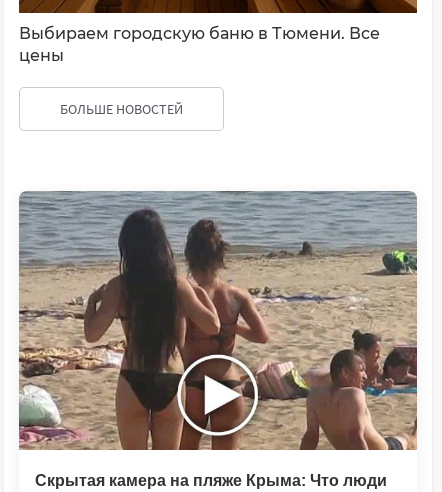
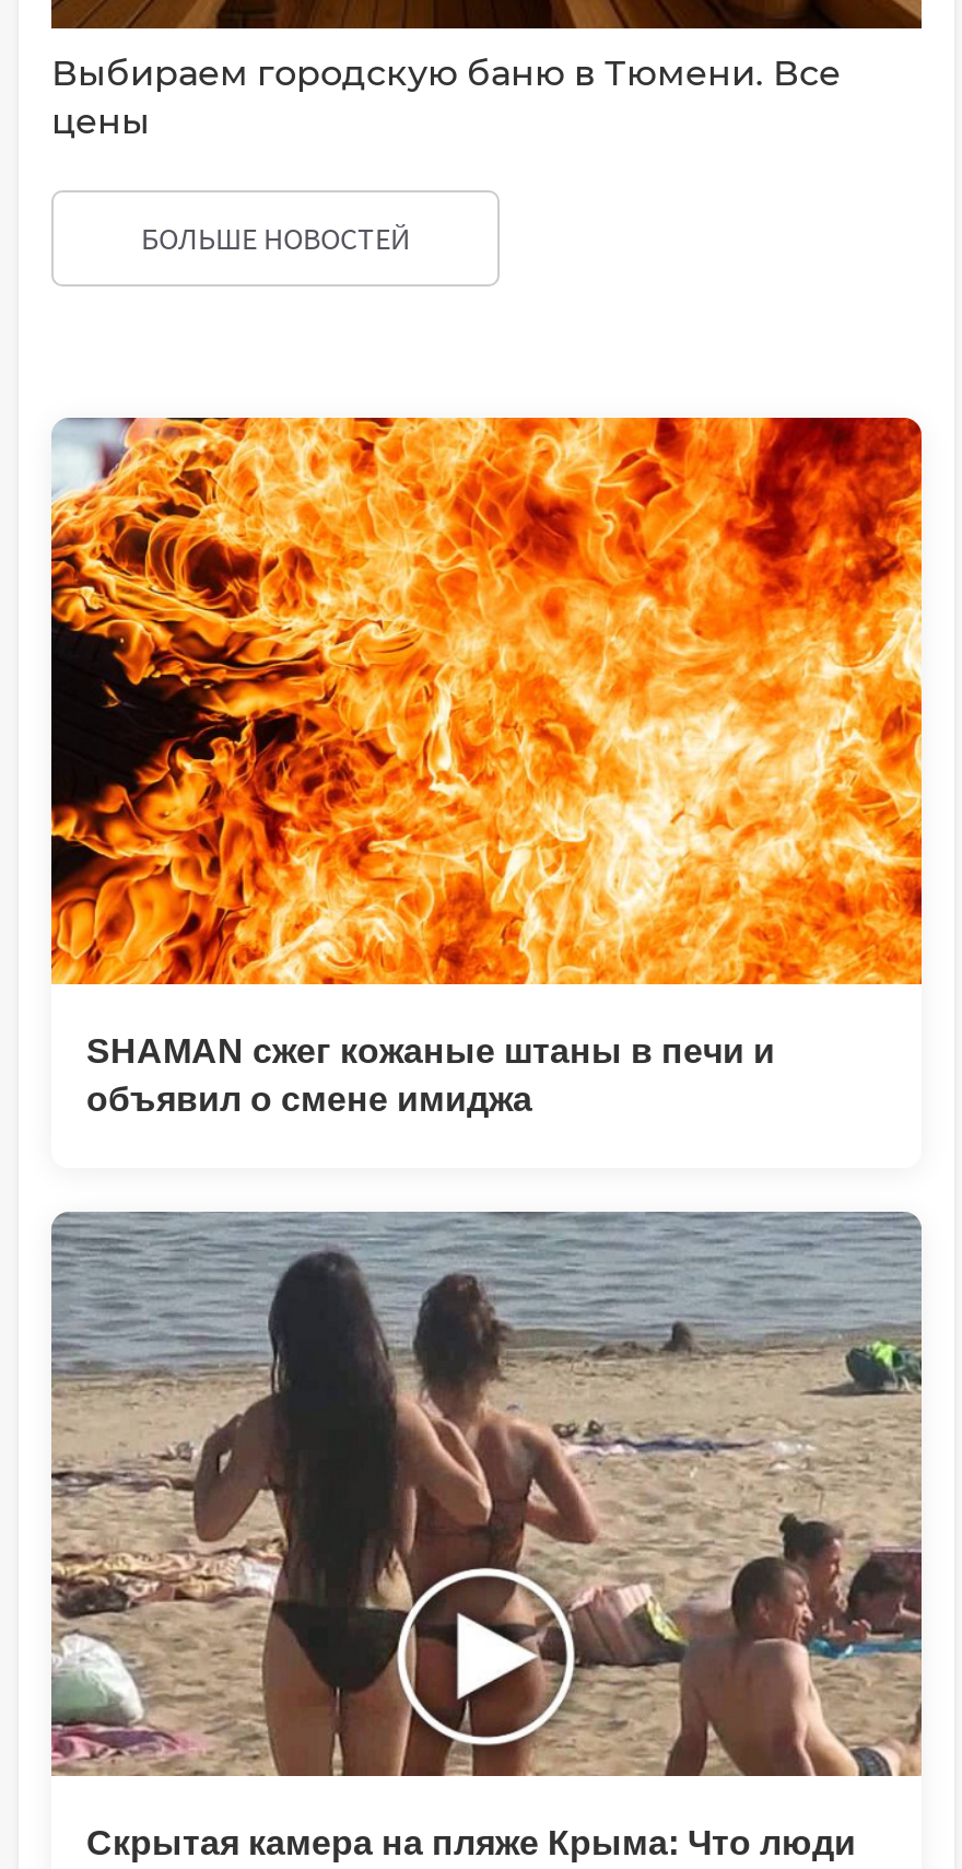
+ [image]
+ SHAMAN сжег кожаные штаны в печи и
+ объявил о смене имиджа
